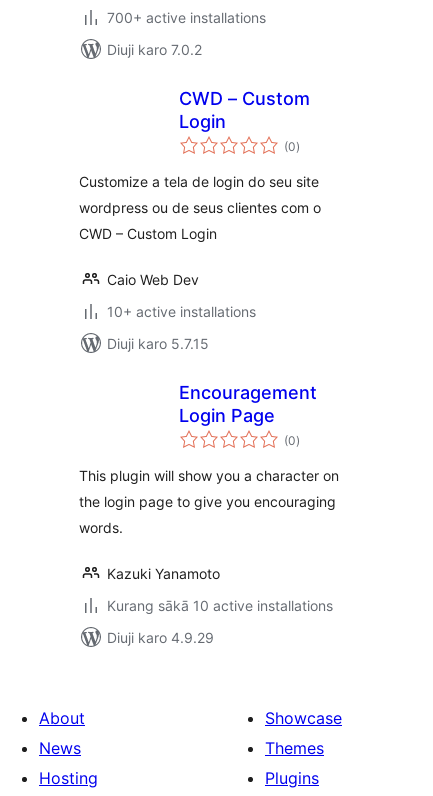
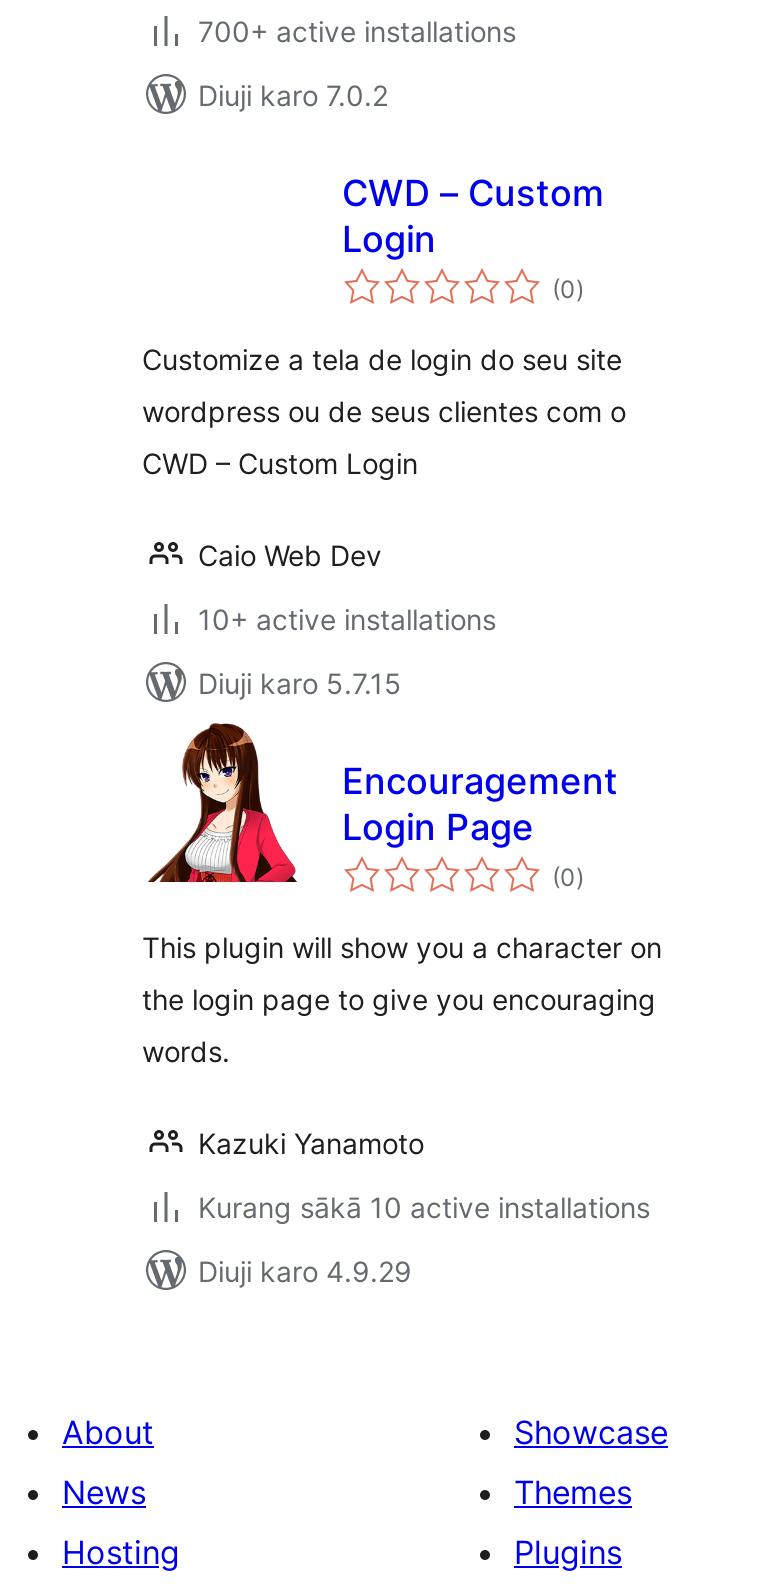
+ [image]
